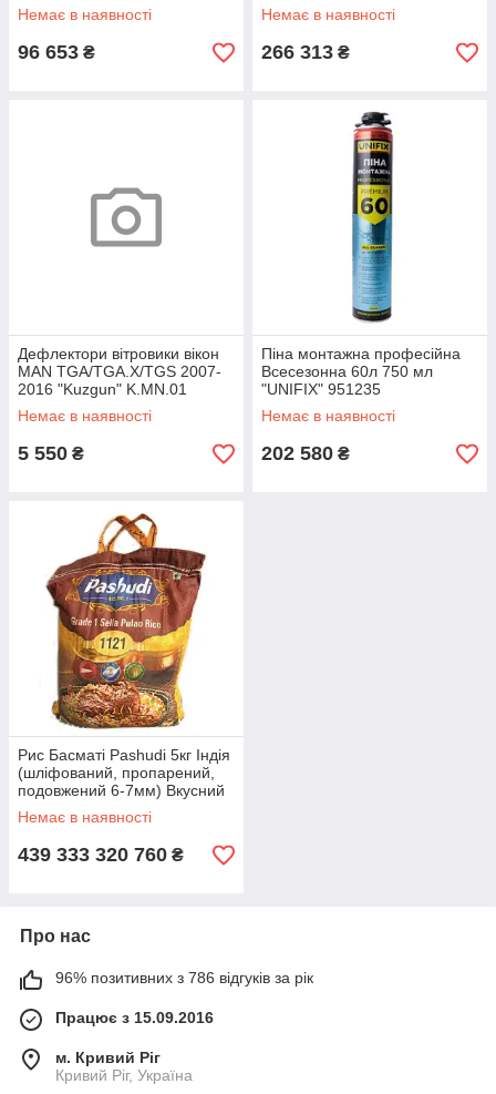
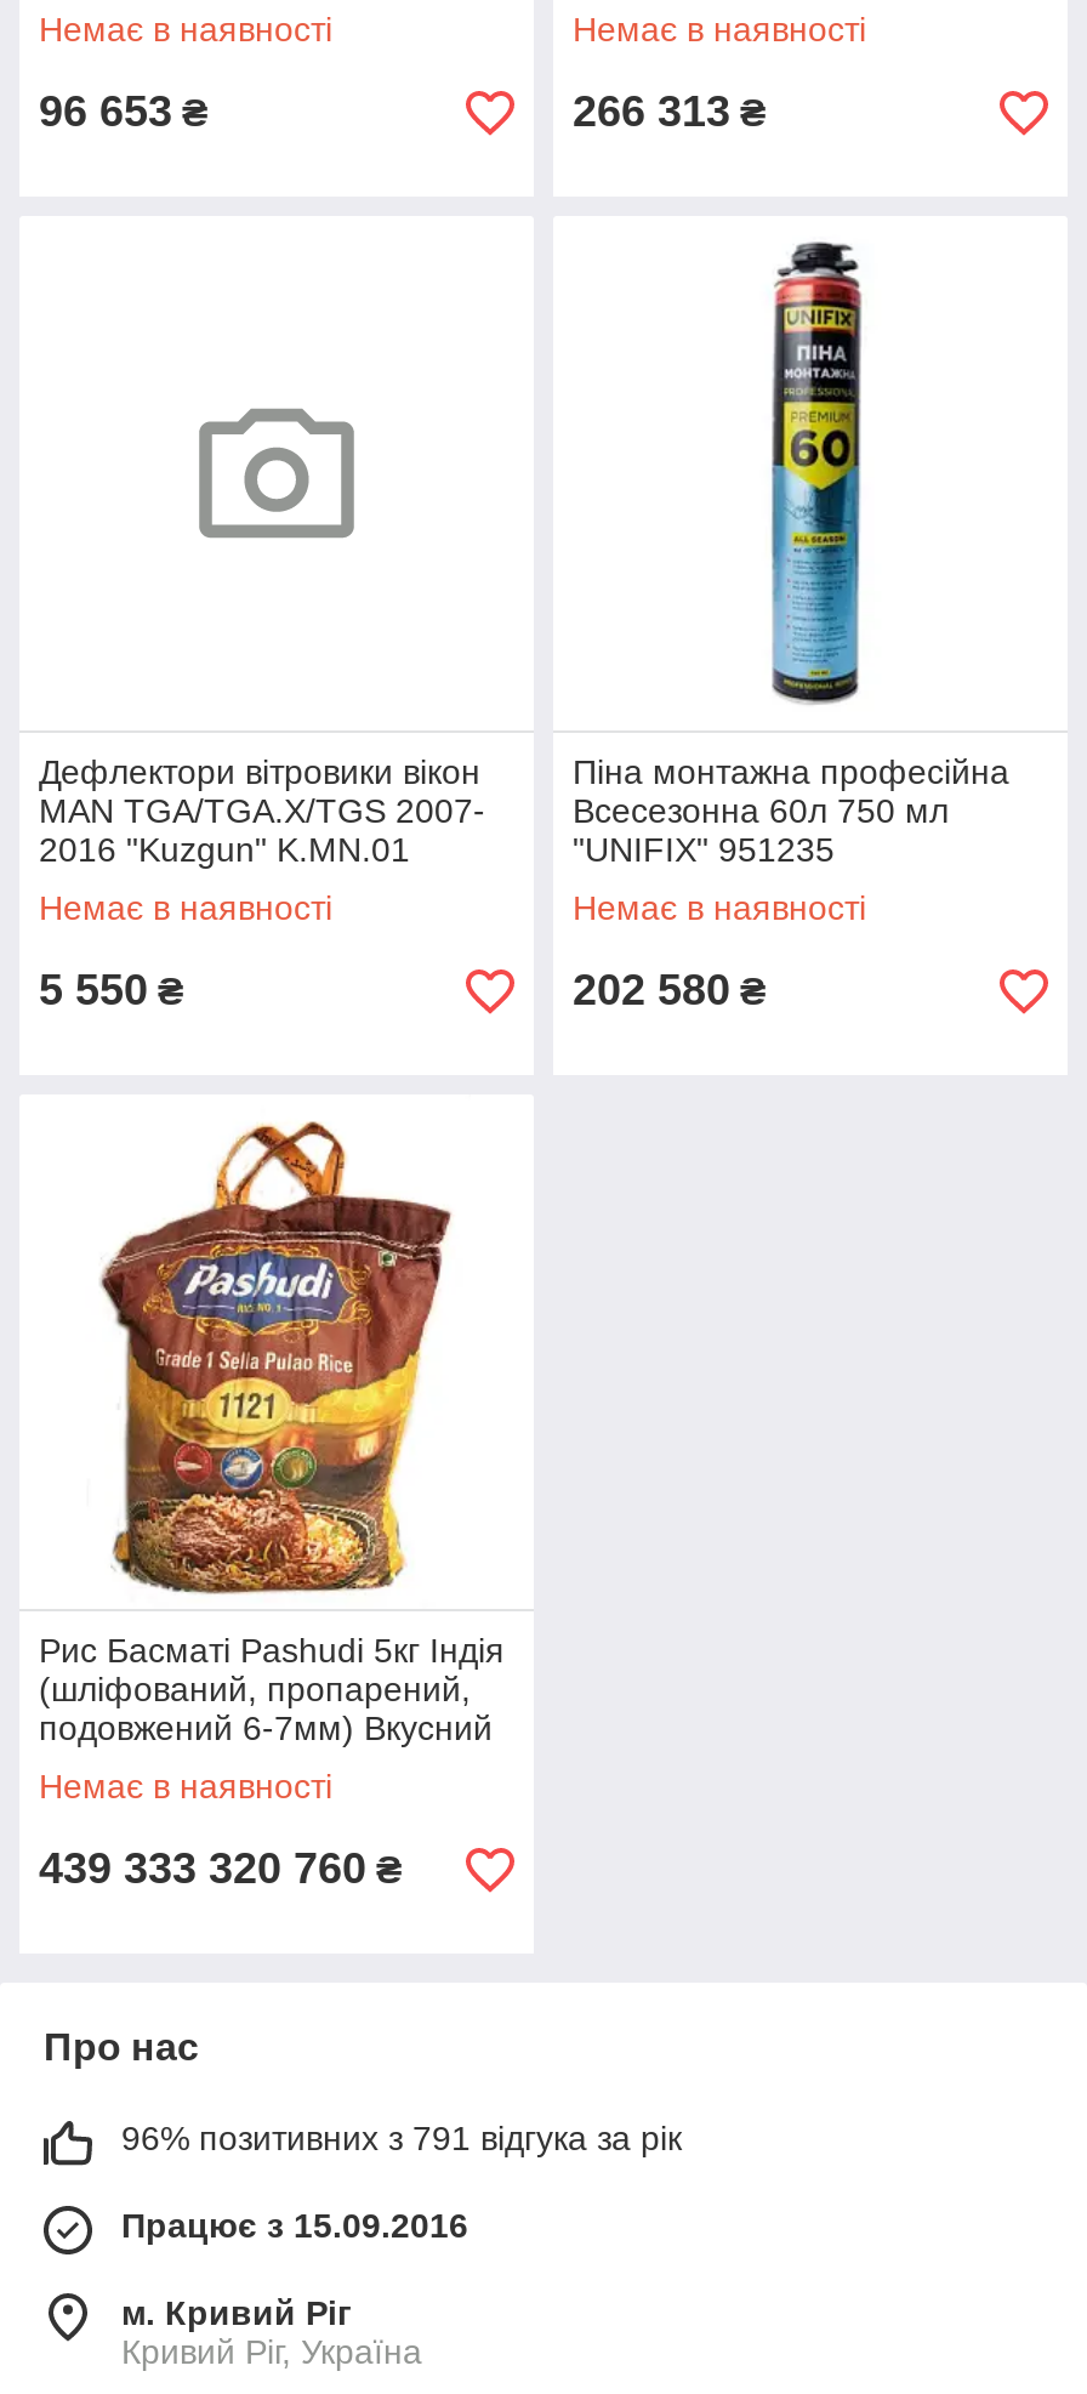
- 96% позитивних з 786 відгуків за рік
+ 96% позитивних з 791 відгука за рік
